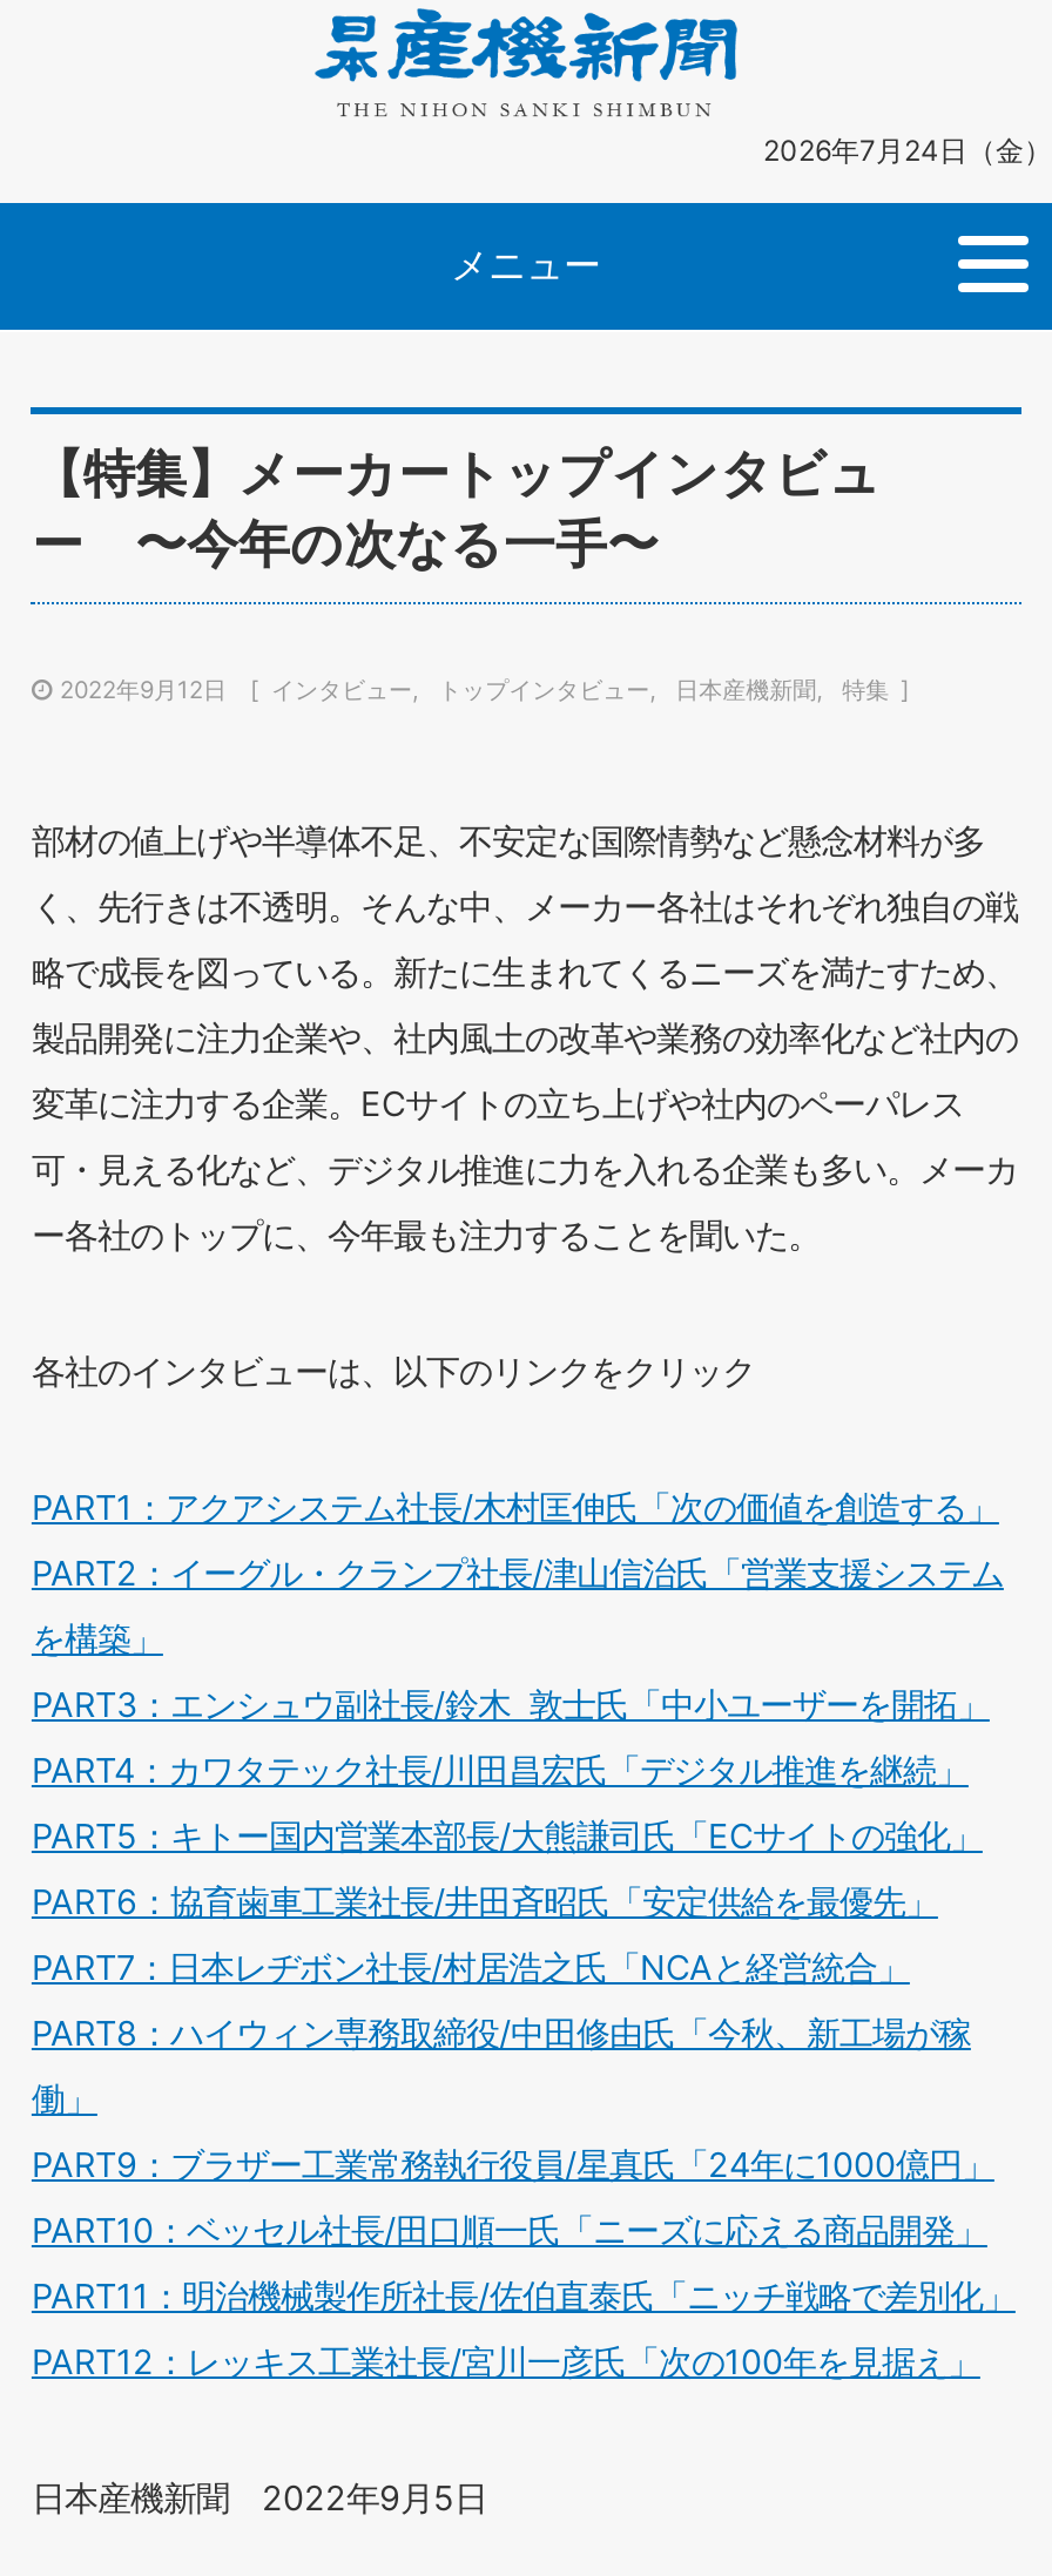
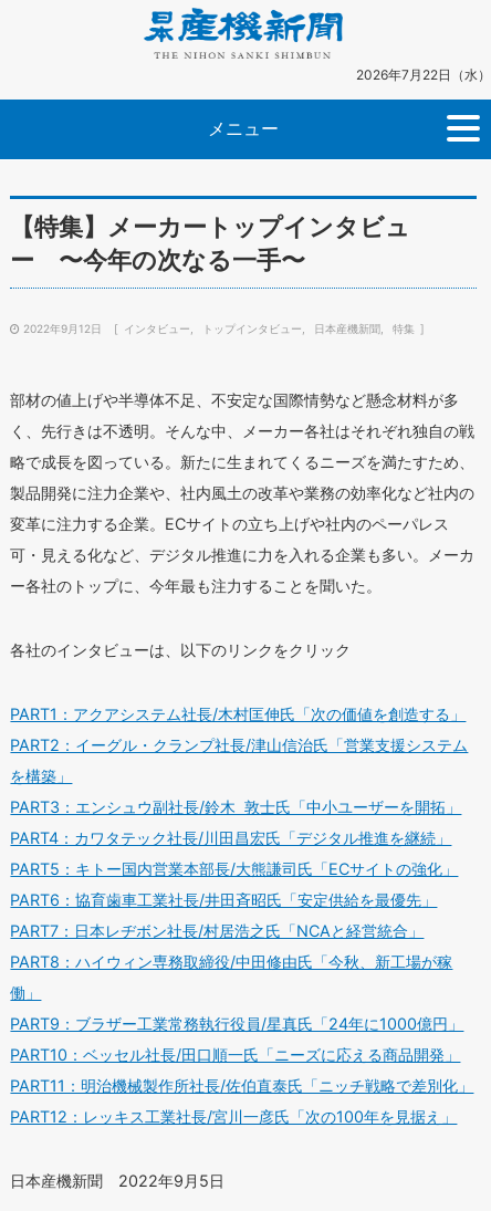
- 2026年7月24日（金）
+ 2026年7月22日（水）
